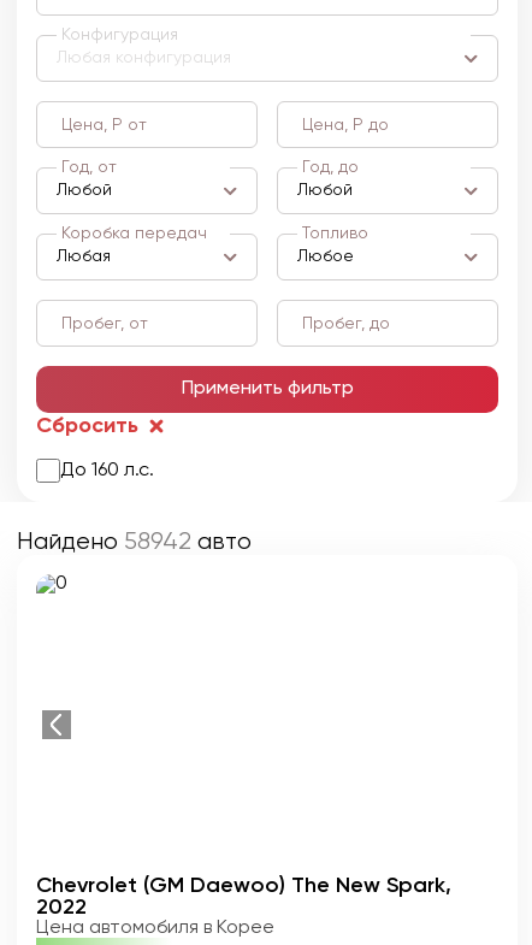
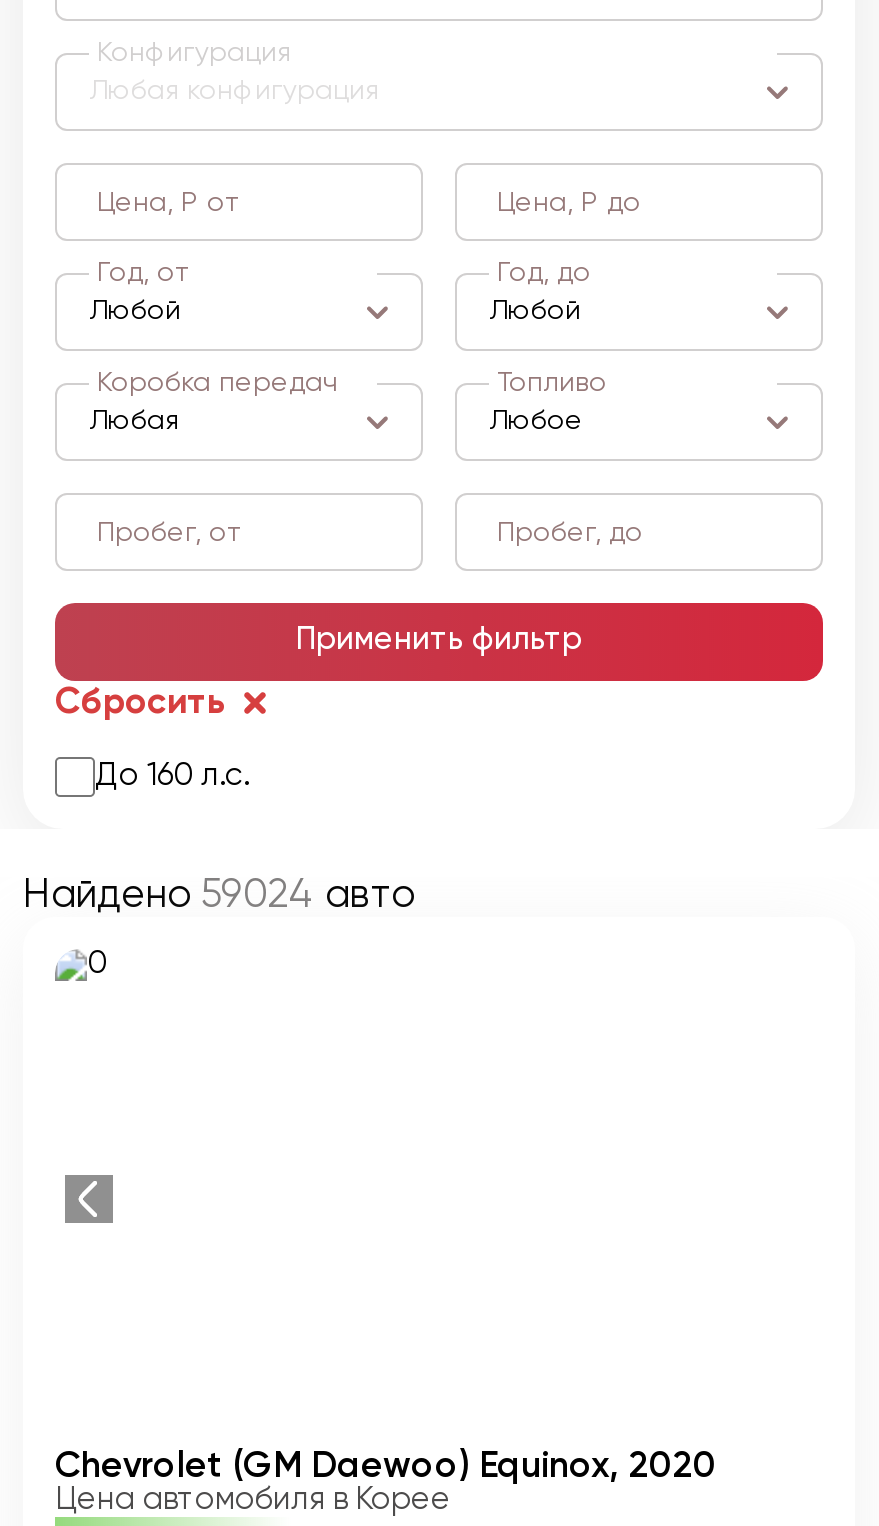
- Найдено 58942 авто
+ Найдено 59024 авто

- Chevrolet (GM Daewoo) The New Spark,
- 2022
+ Chevrolet (GM Daewoo) Equinox, 2020
